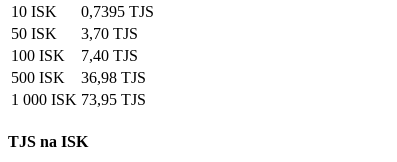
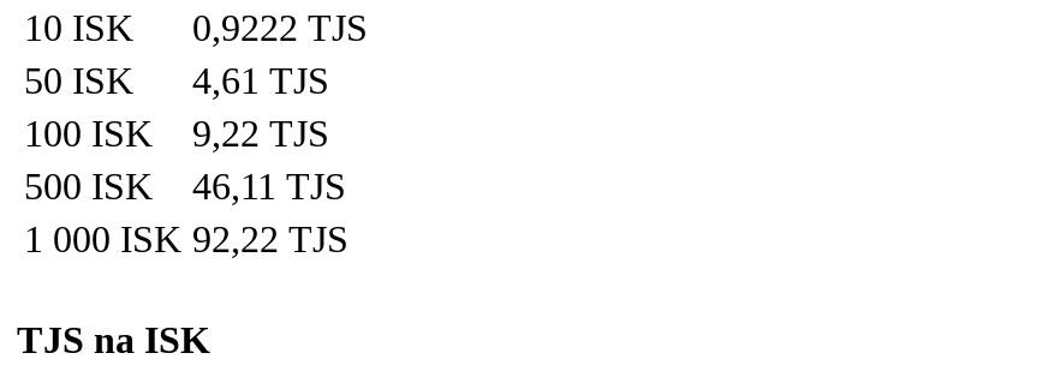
- 10 ISK 0,7395 TJS
+ 10 ISK 0,9222 TJS

- 50 ISK 3,70 TJS
+ 50 ISK 4,61 TJS

- 100 ISK 7,40 TJS
+ 100 ISK 9,22 TJS

- 500 ISK 36,98 TJS
+ 500 ISK 46,11 TJS

- 1 000 ISK 73,95 TJS
+ 1 000 ISK 92,22 TJS
